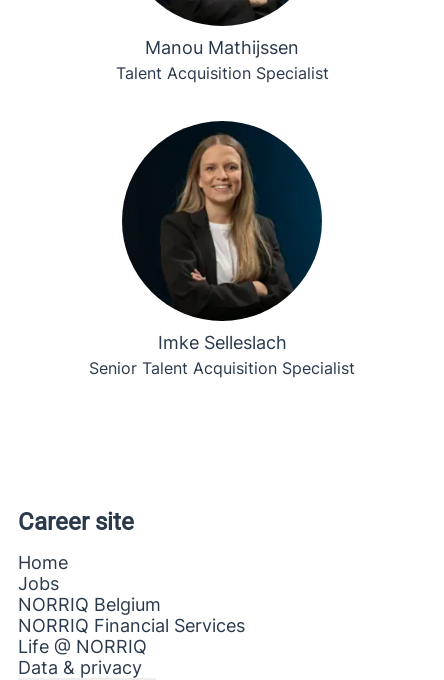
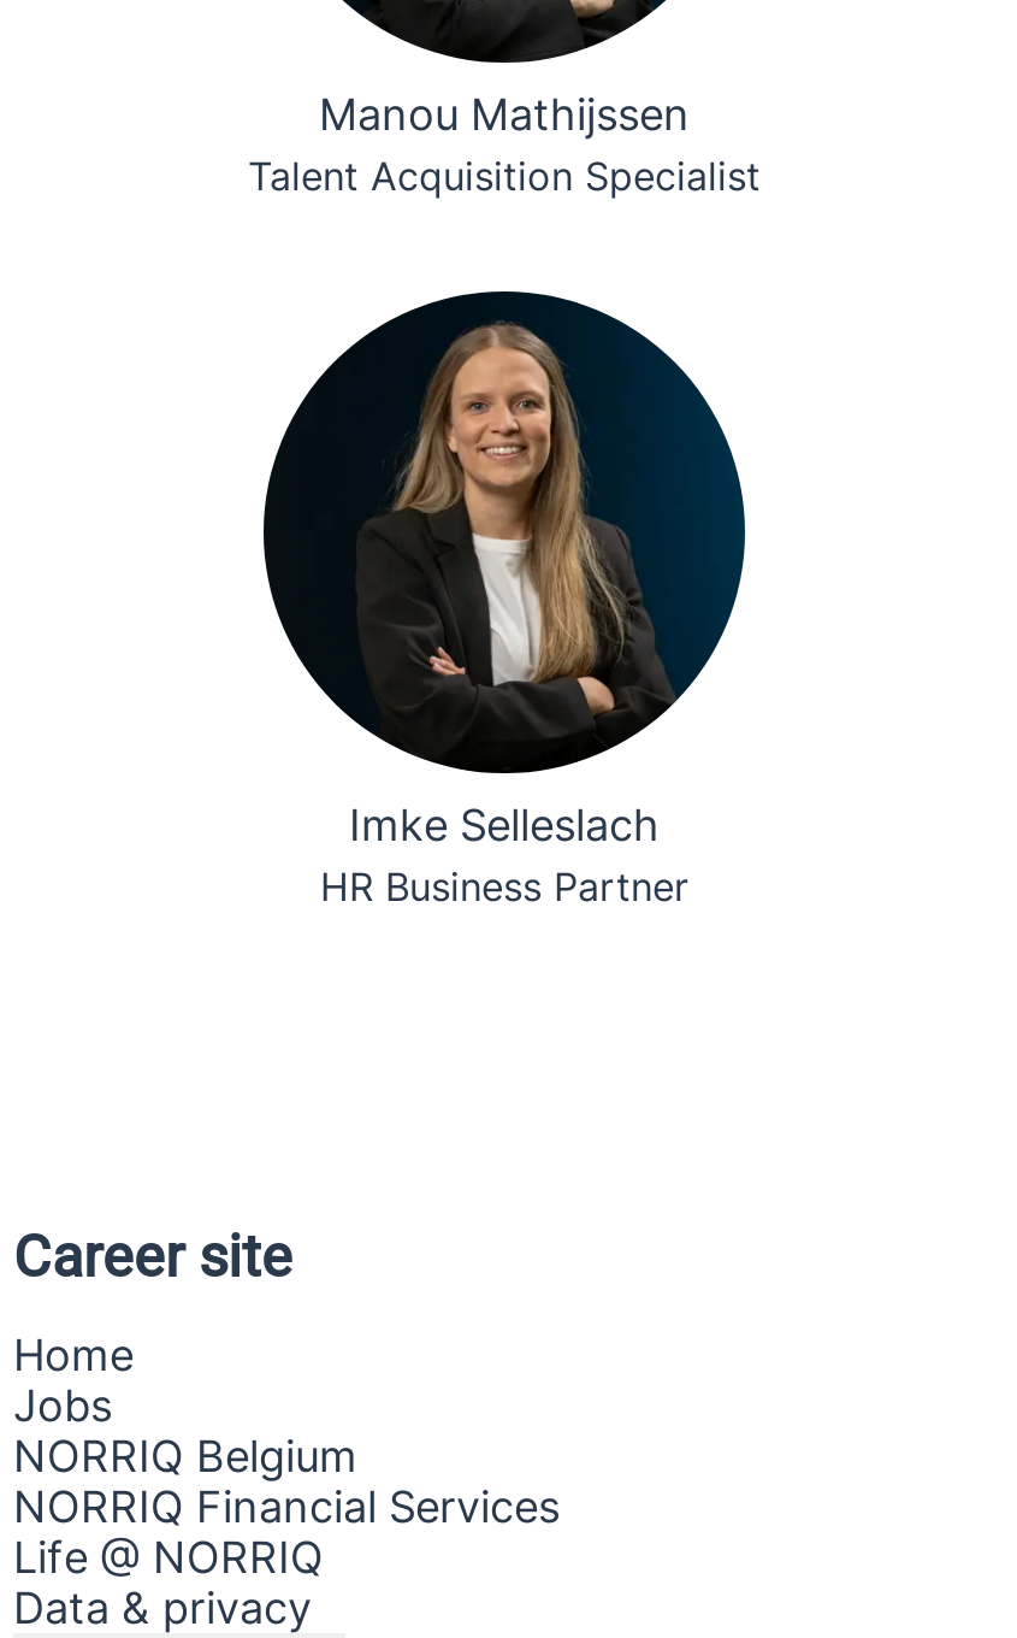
- Senior Talent Acquisition Specialist
+ HR Business Partner
